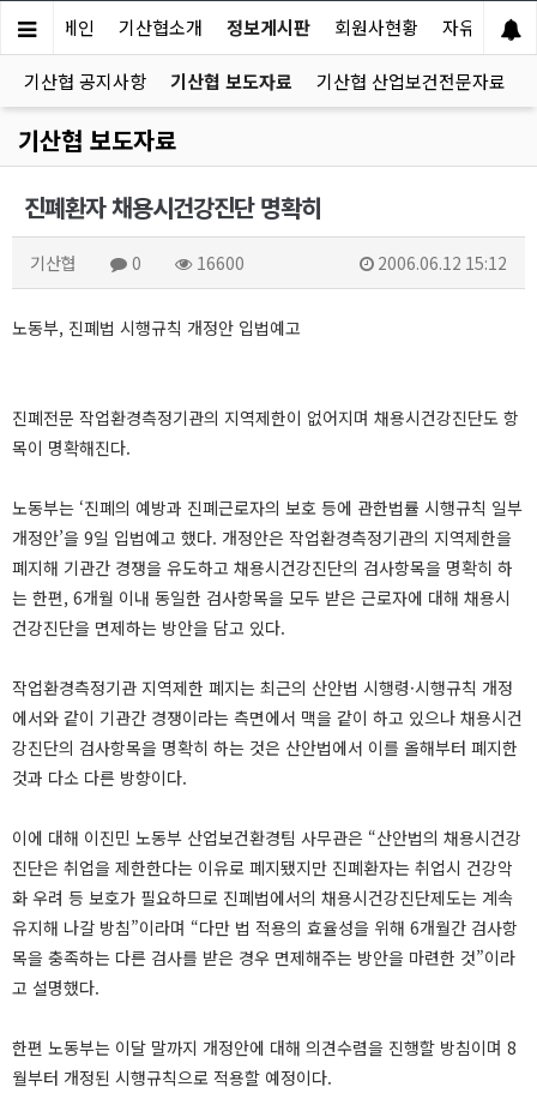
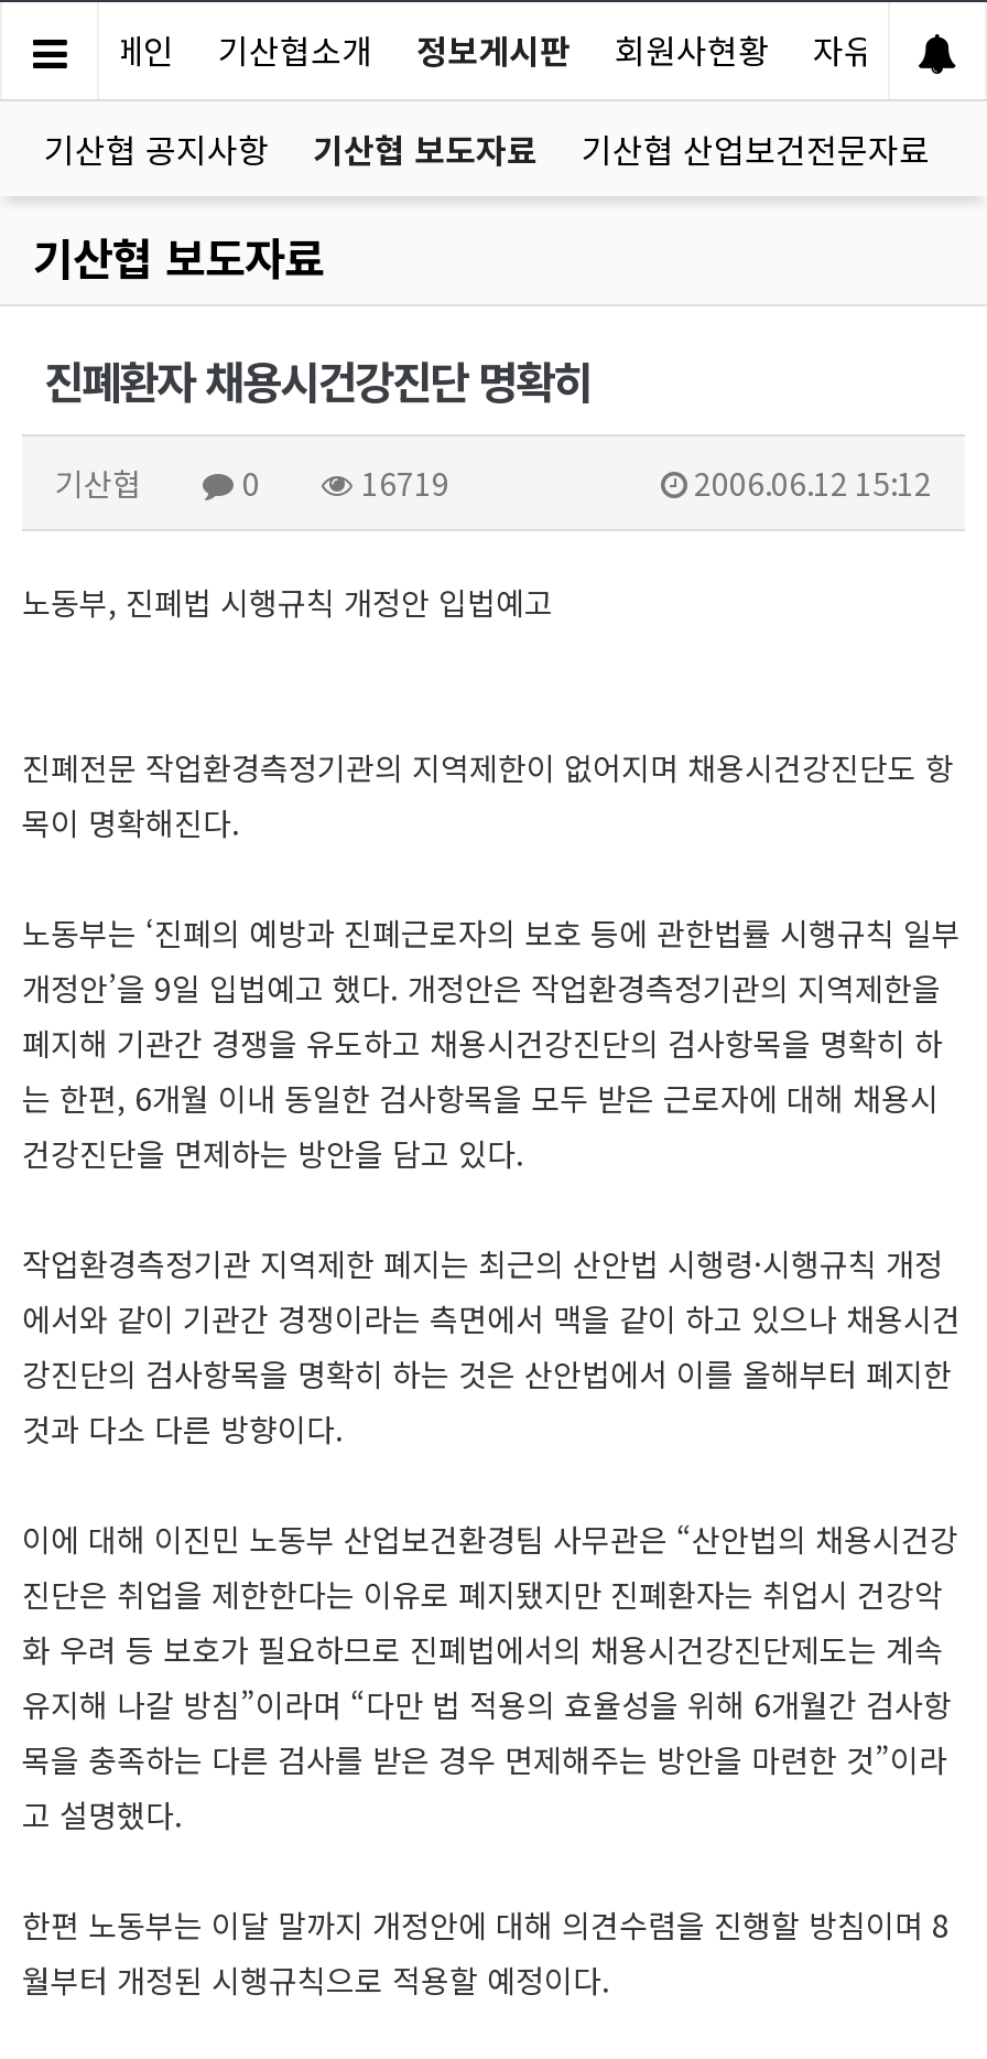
- 0 16600
+ 0 16719
